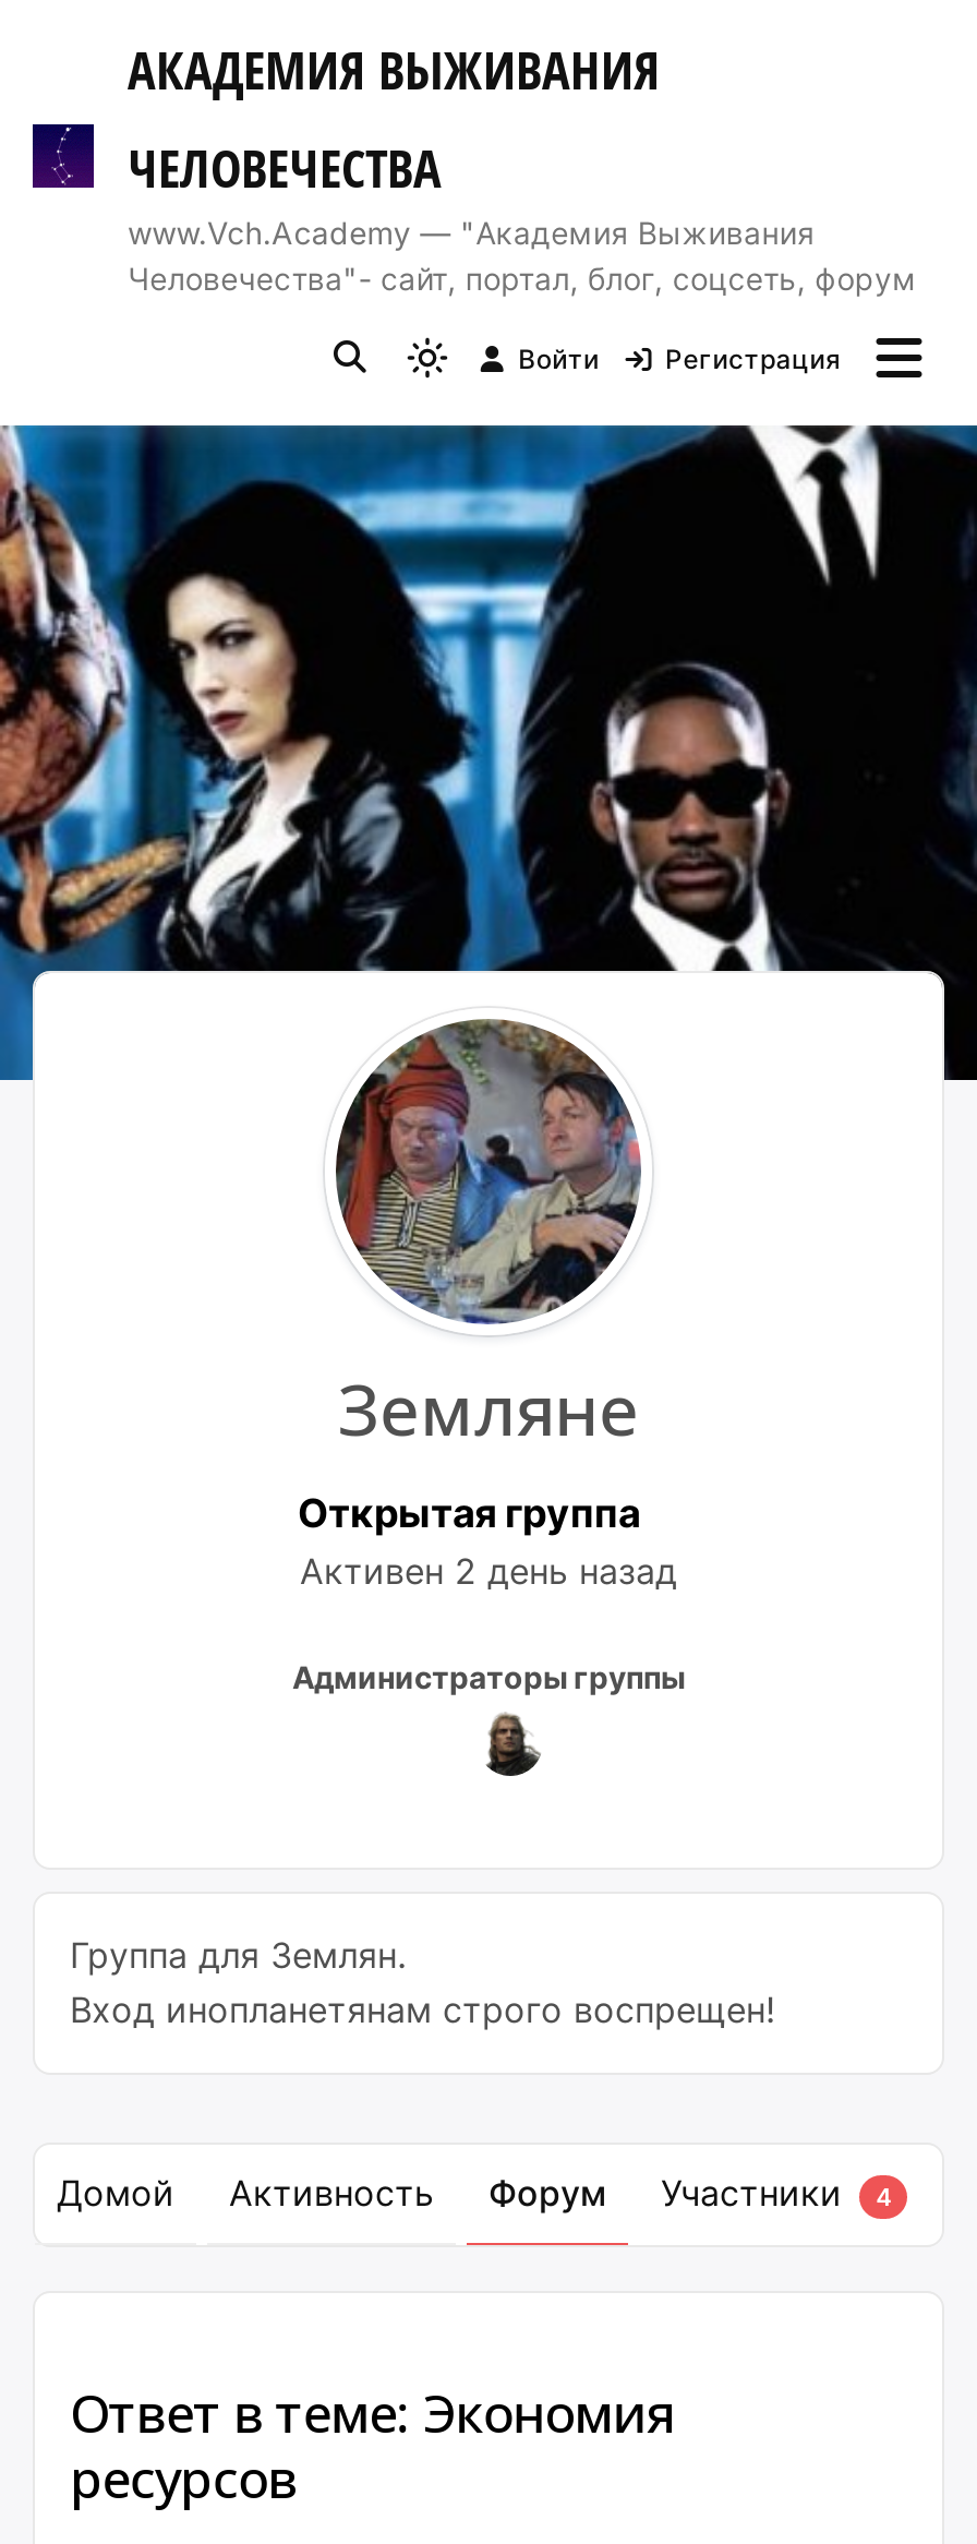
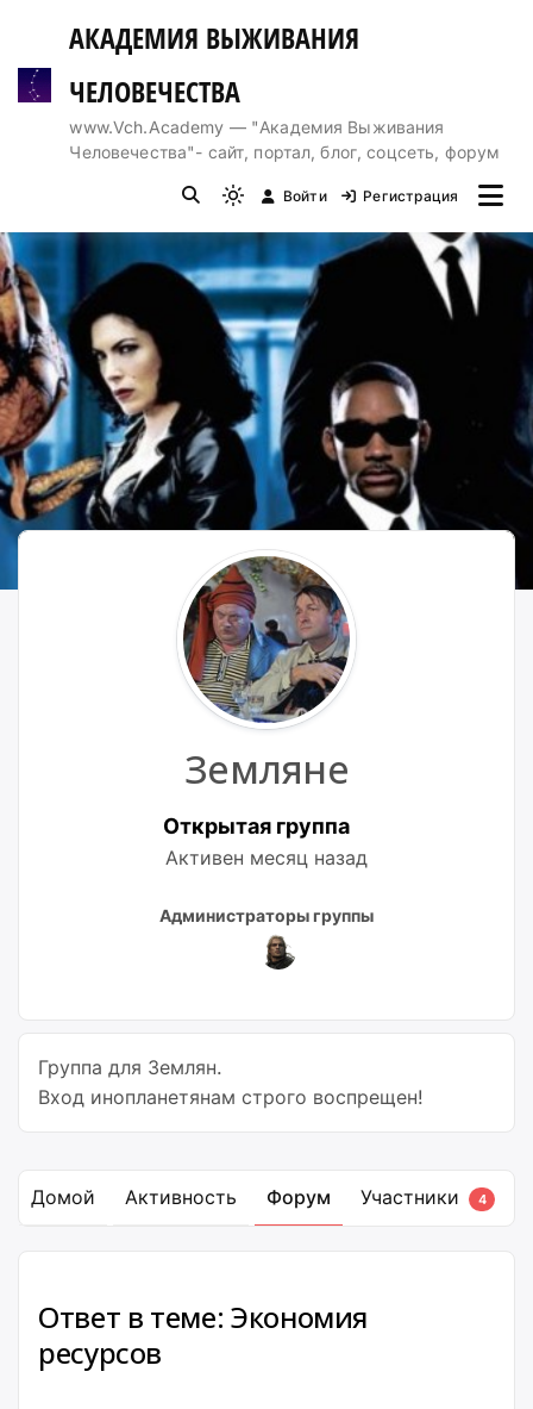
- Активен 2 день назад
+ Активен месяц назад
